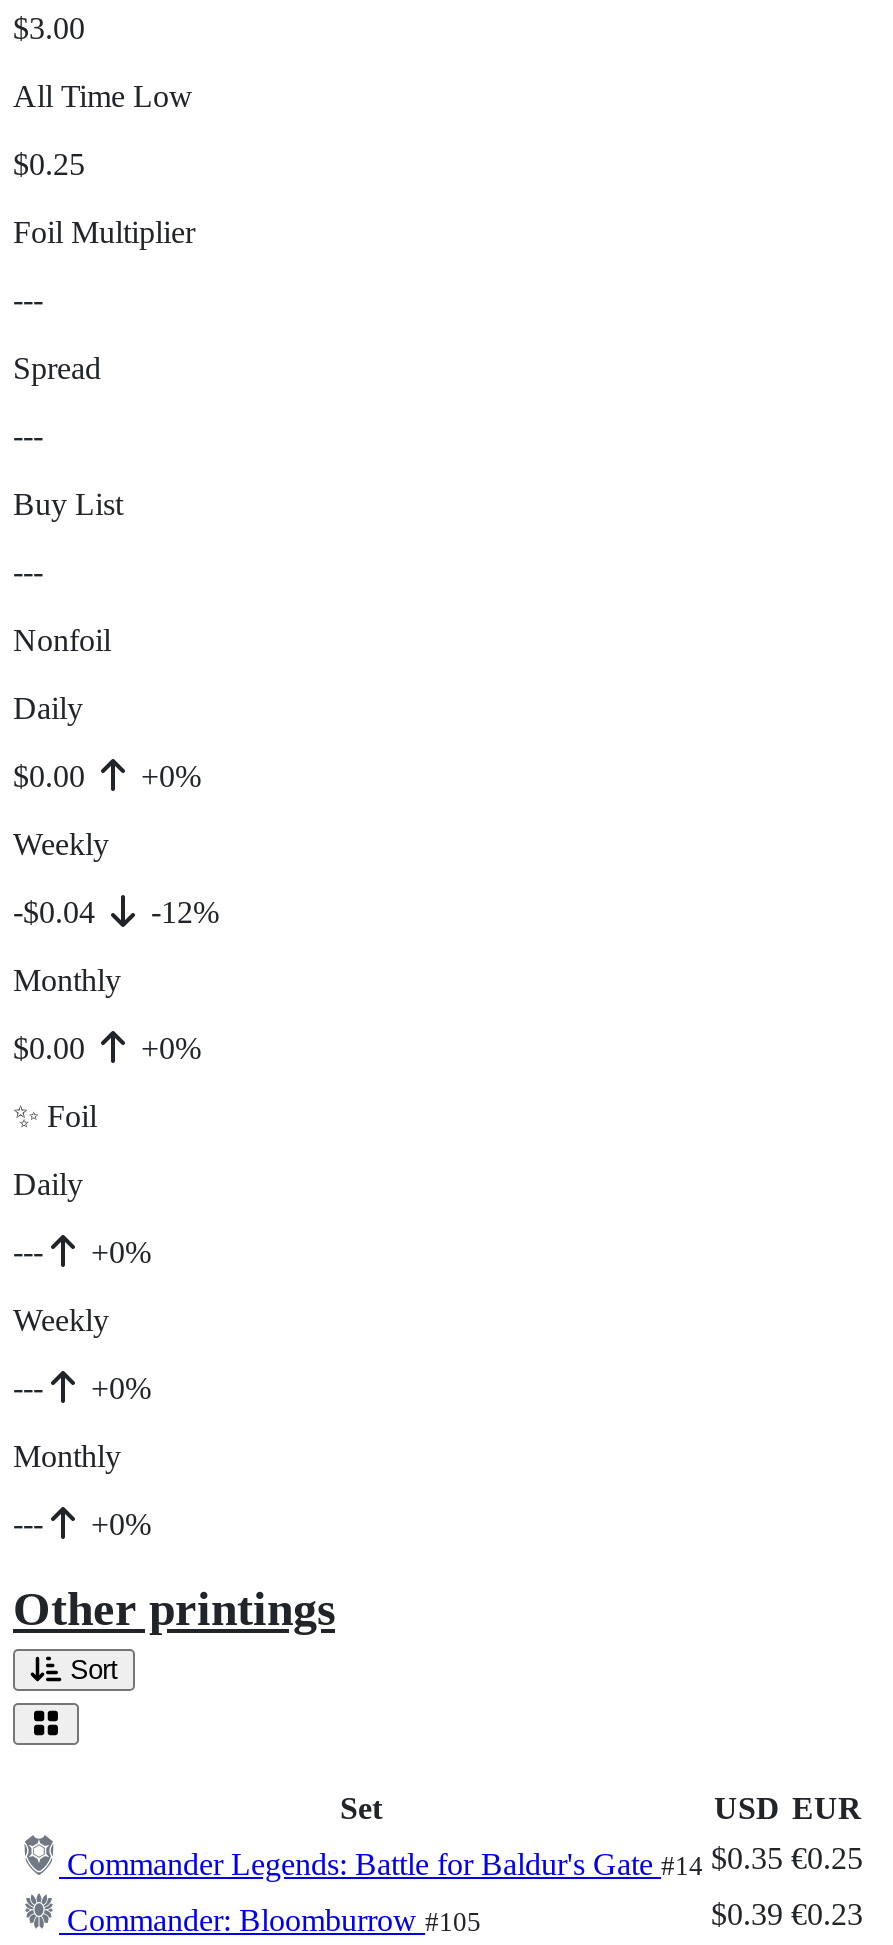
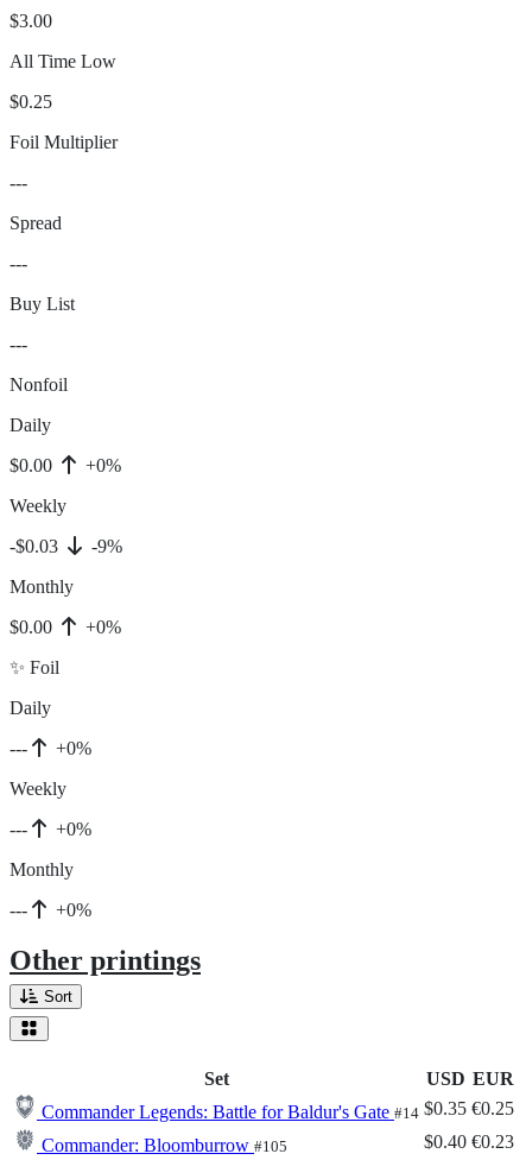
- -$0.04
+ -$0.03

- -12%
+ -9%

- $0.39 €0.23
+ $0.40 €0.23
